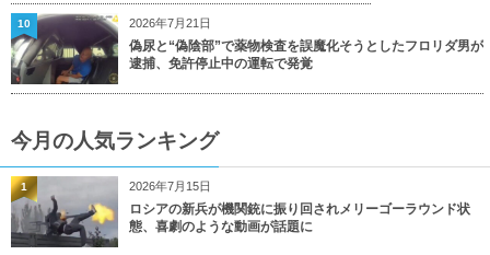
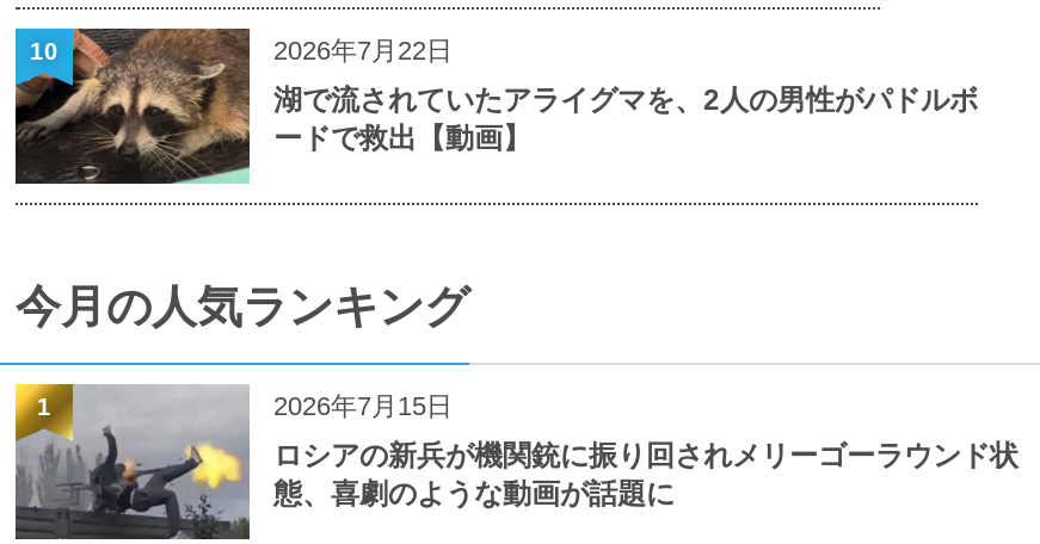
- [image]
- 2026年7月21日
+ [image]
+ 2026年7月22日

- 偽尿と“偽陰部”で薬物検査を誤魔化そうとしたフロリダ男が
- 逮捕、免許停止中の運転で発覚
+ 湖で流されていたアライグマを、2人の男性がパドルボ
+ ードで救出【動画】
